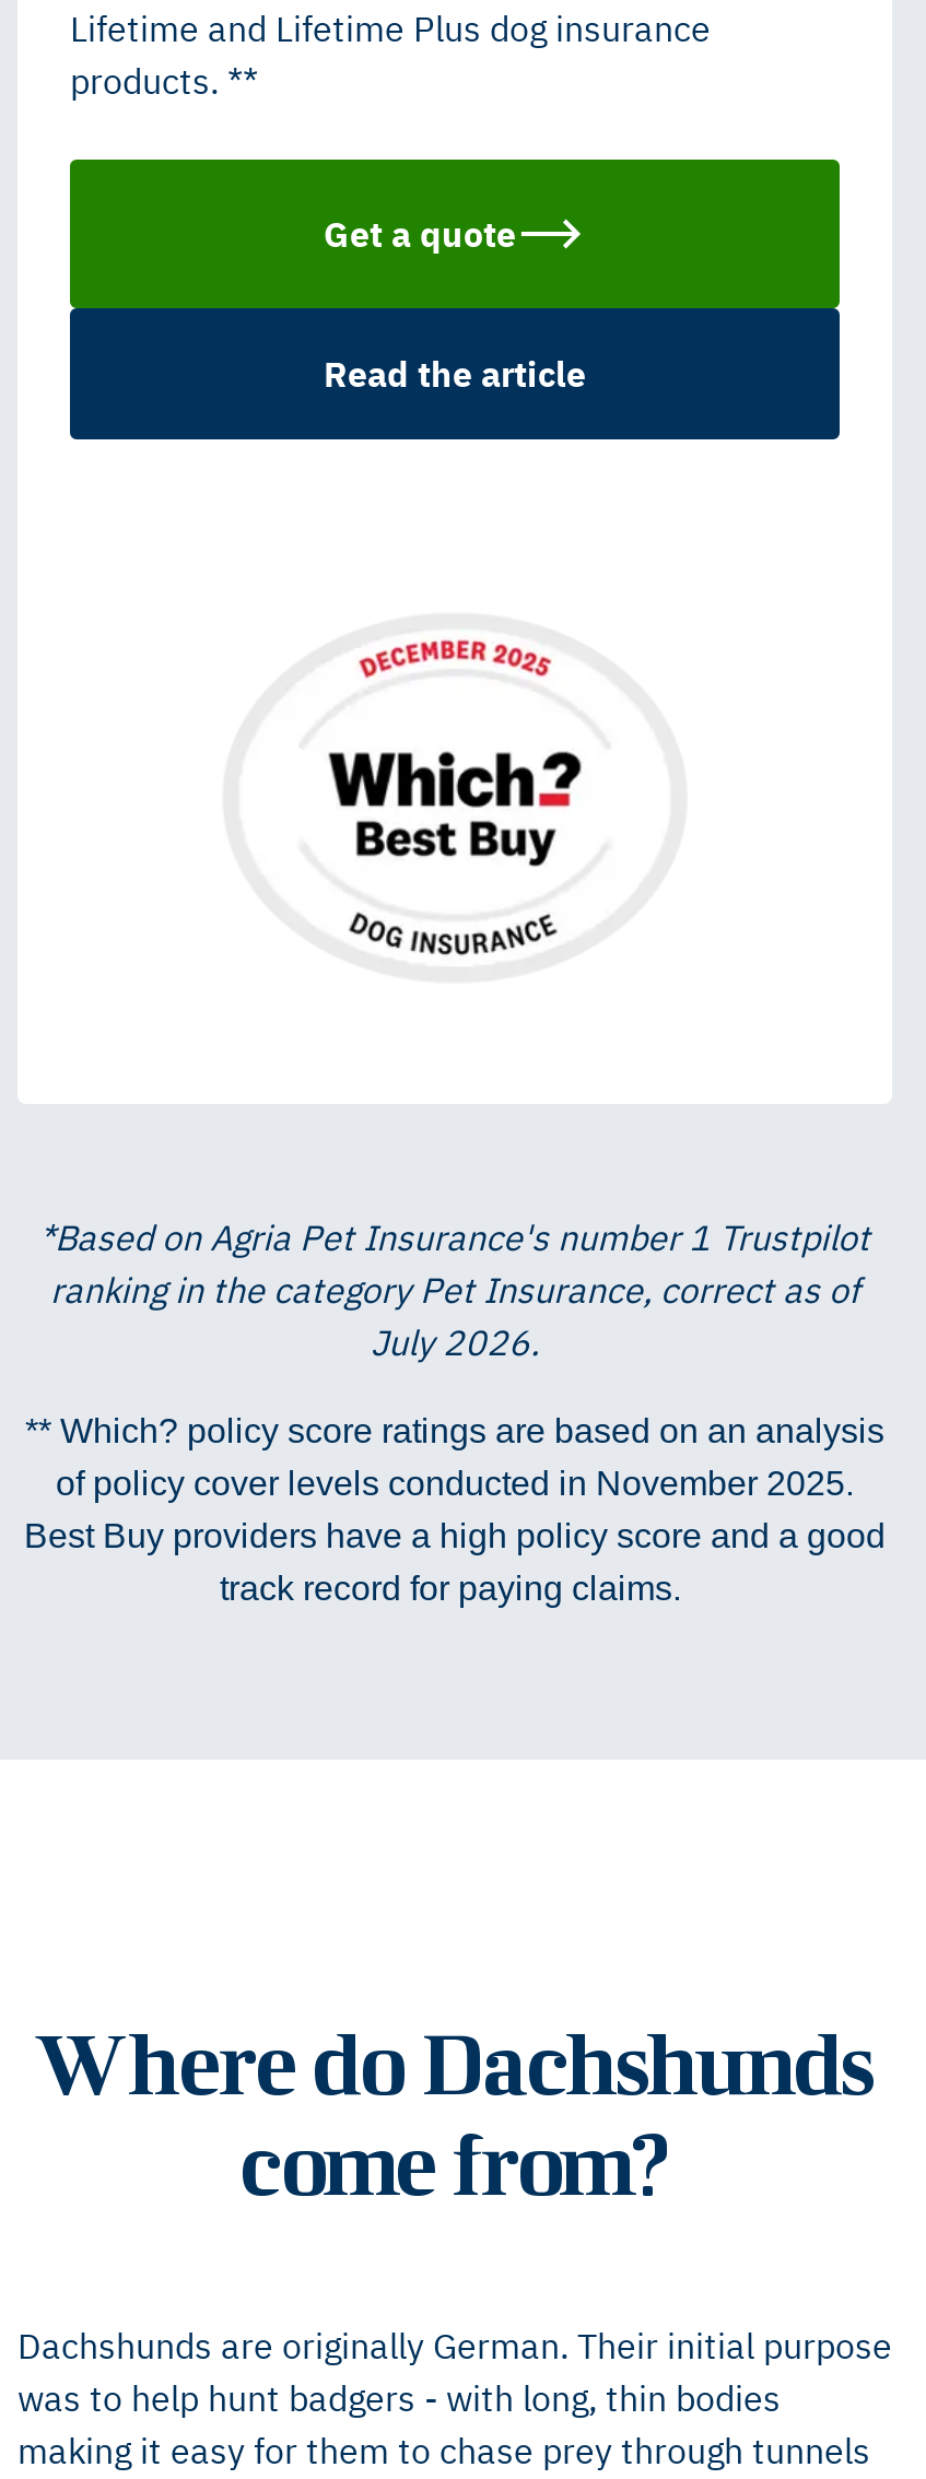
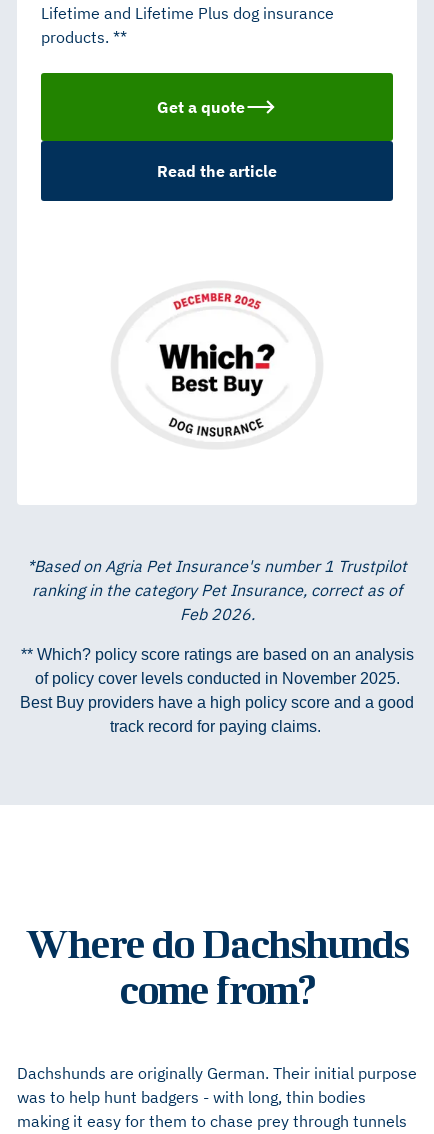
- July 2026.
+ Feb 2026.
